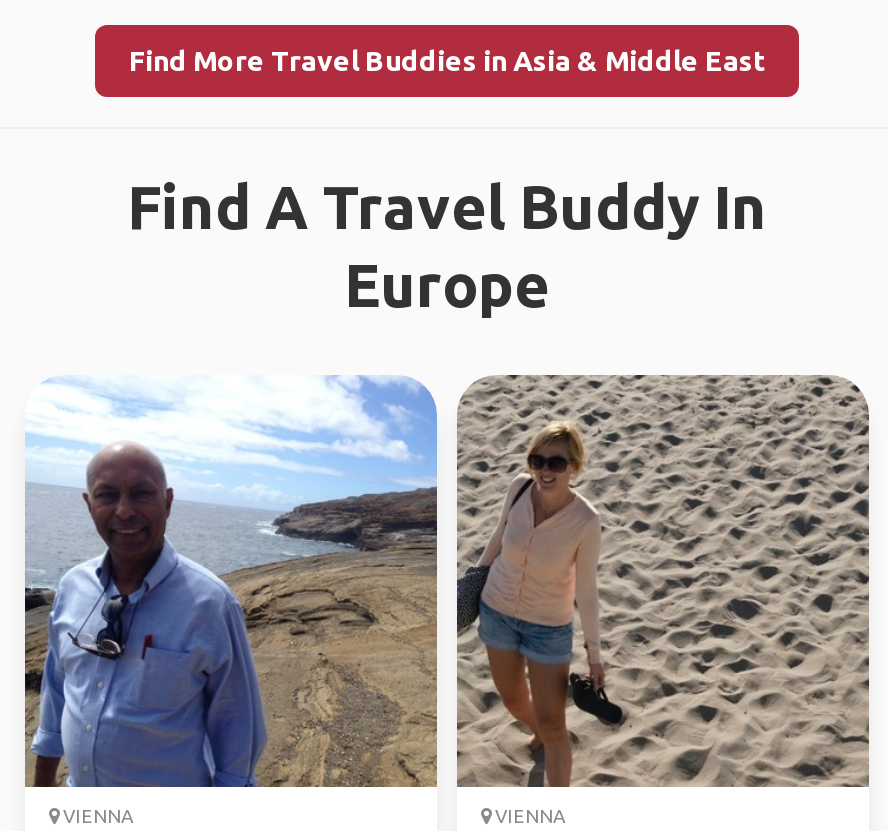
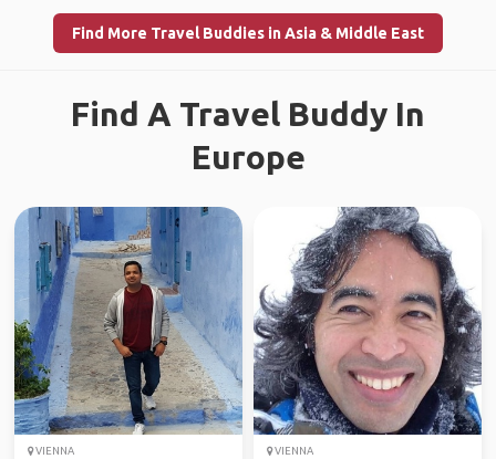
- [image]
+ [image]

- [image]
+ [image]
